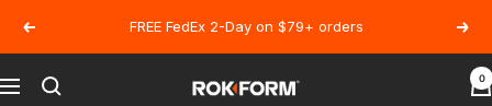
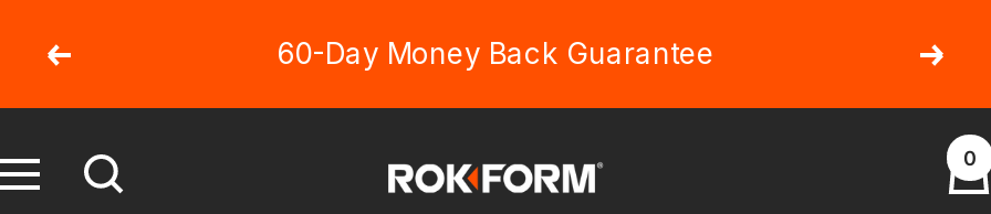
- FREE FedEx 2-Day on $79+ orders
+ 60-Day Money Back Guarantee
